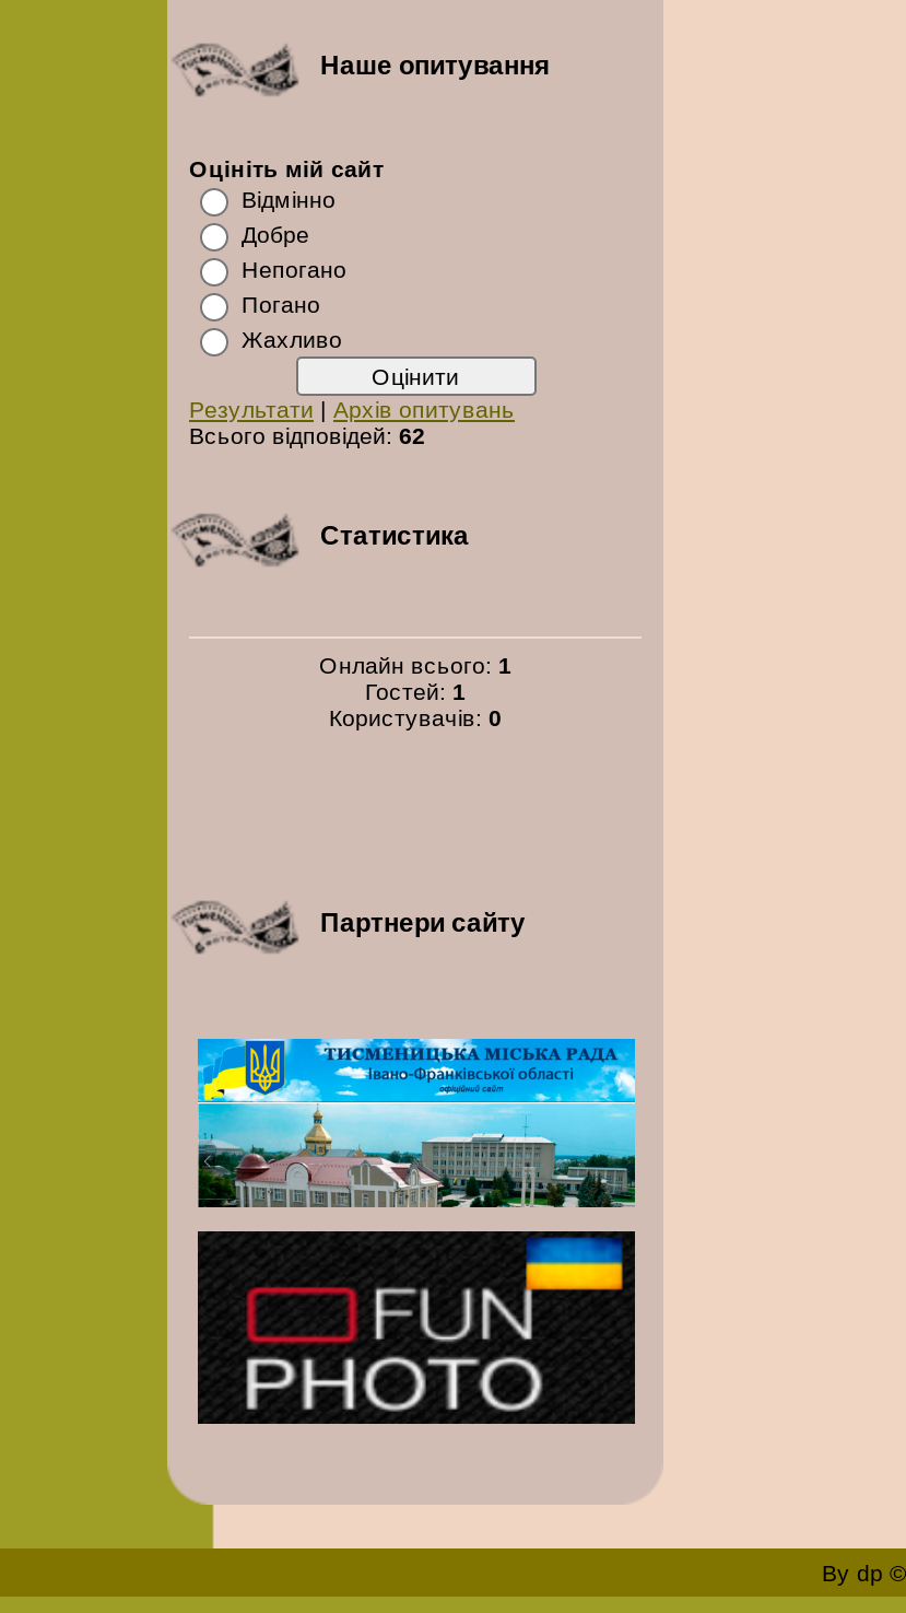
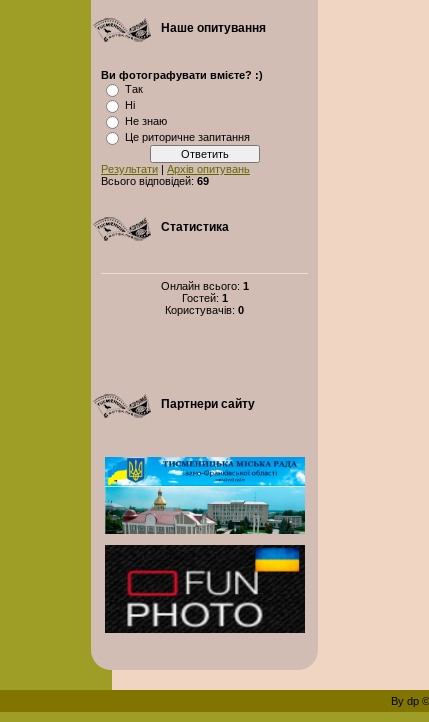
- Оцініть мій сайт
- Відмінно
- Добре
- Непогано
- Погано
- Жахливо
+ Ви фотографувати вмієте? :)
+ Так
+ Ні
+ Не знаю
+ Це риторичне запитання

- Всього відповідей:62
+ Всього відповідей:69
